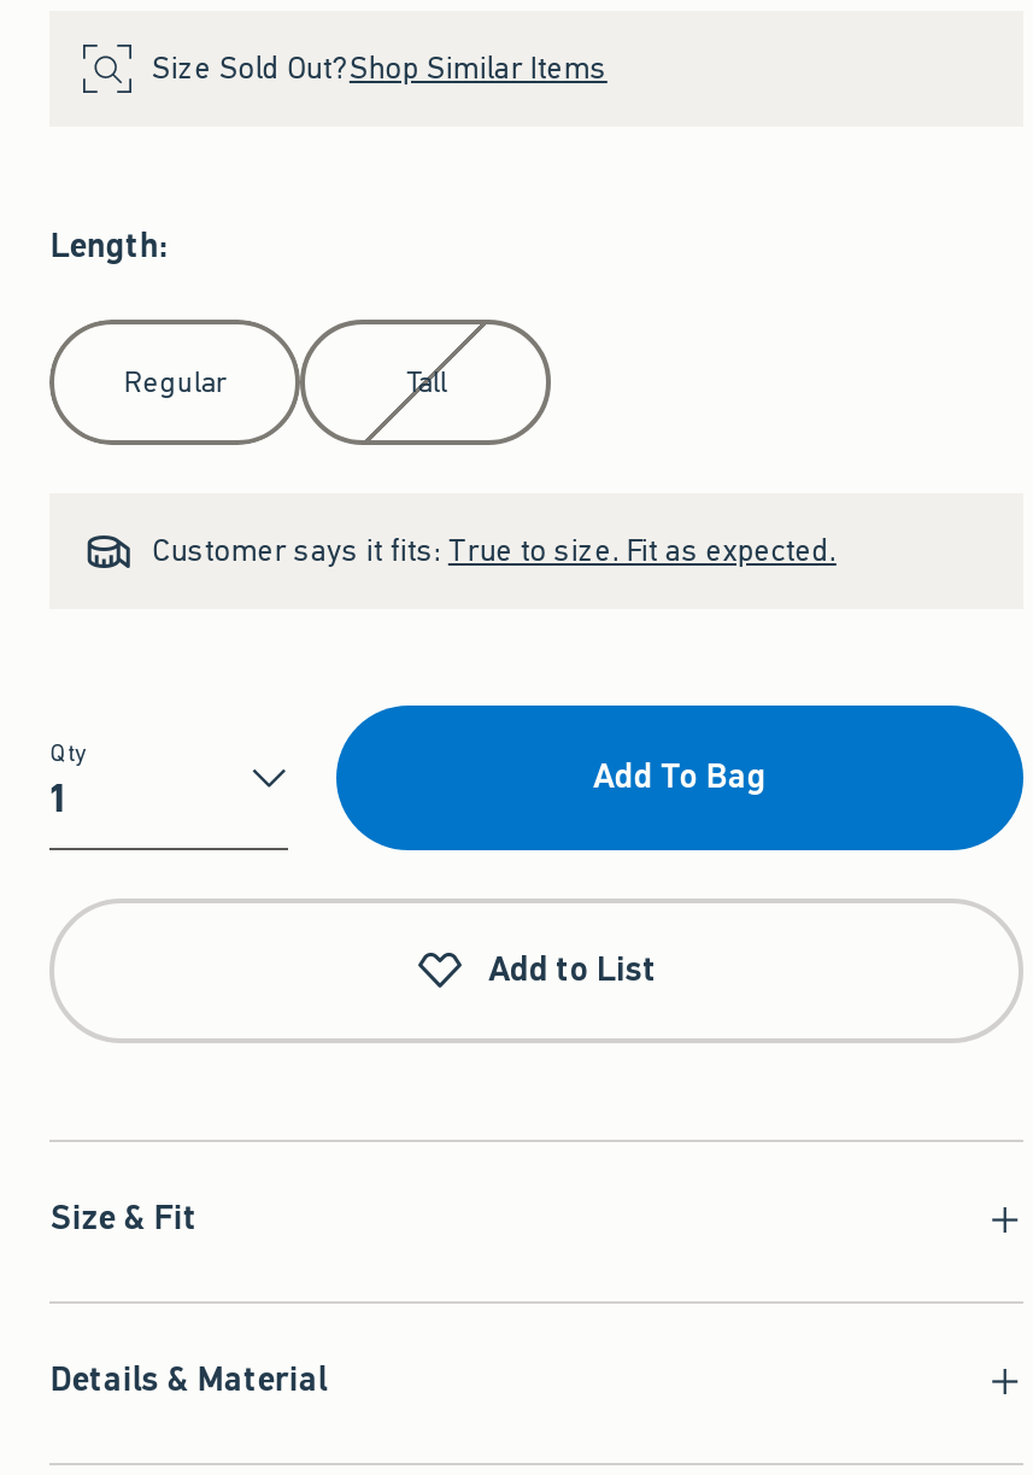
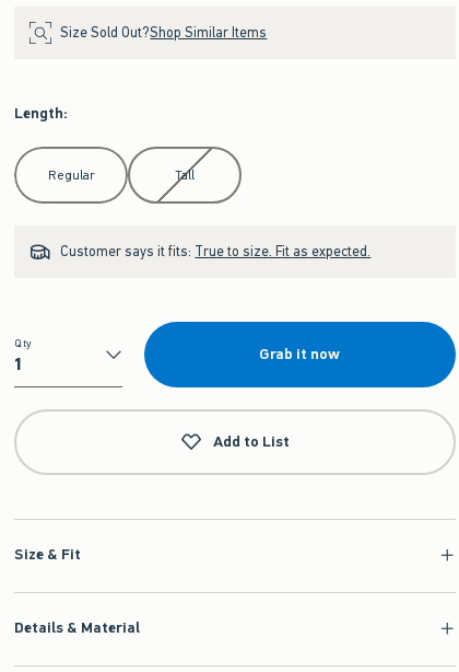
- Add To Bag
+ Grab it now
